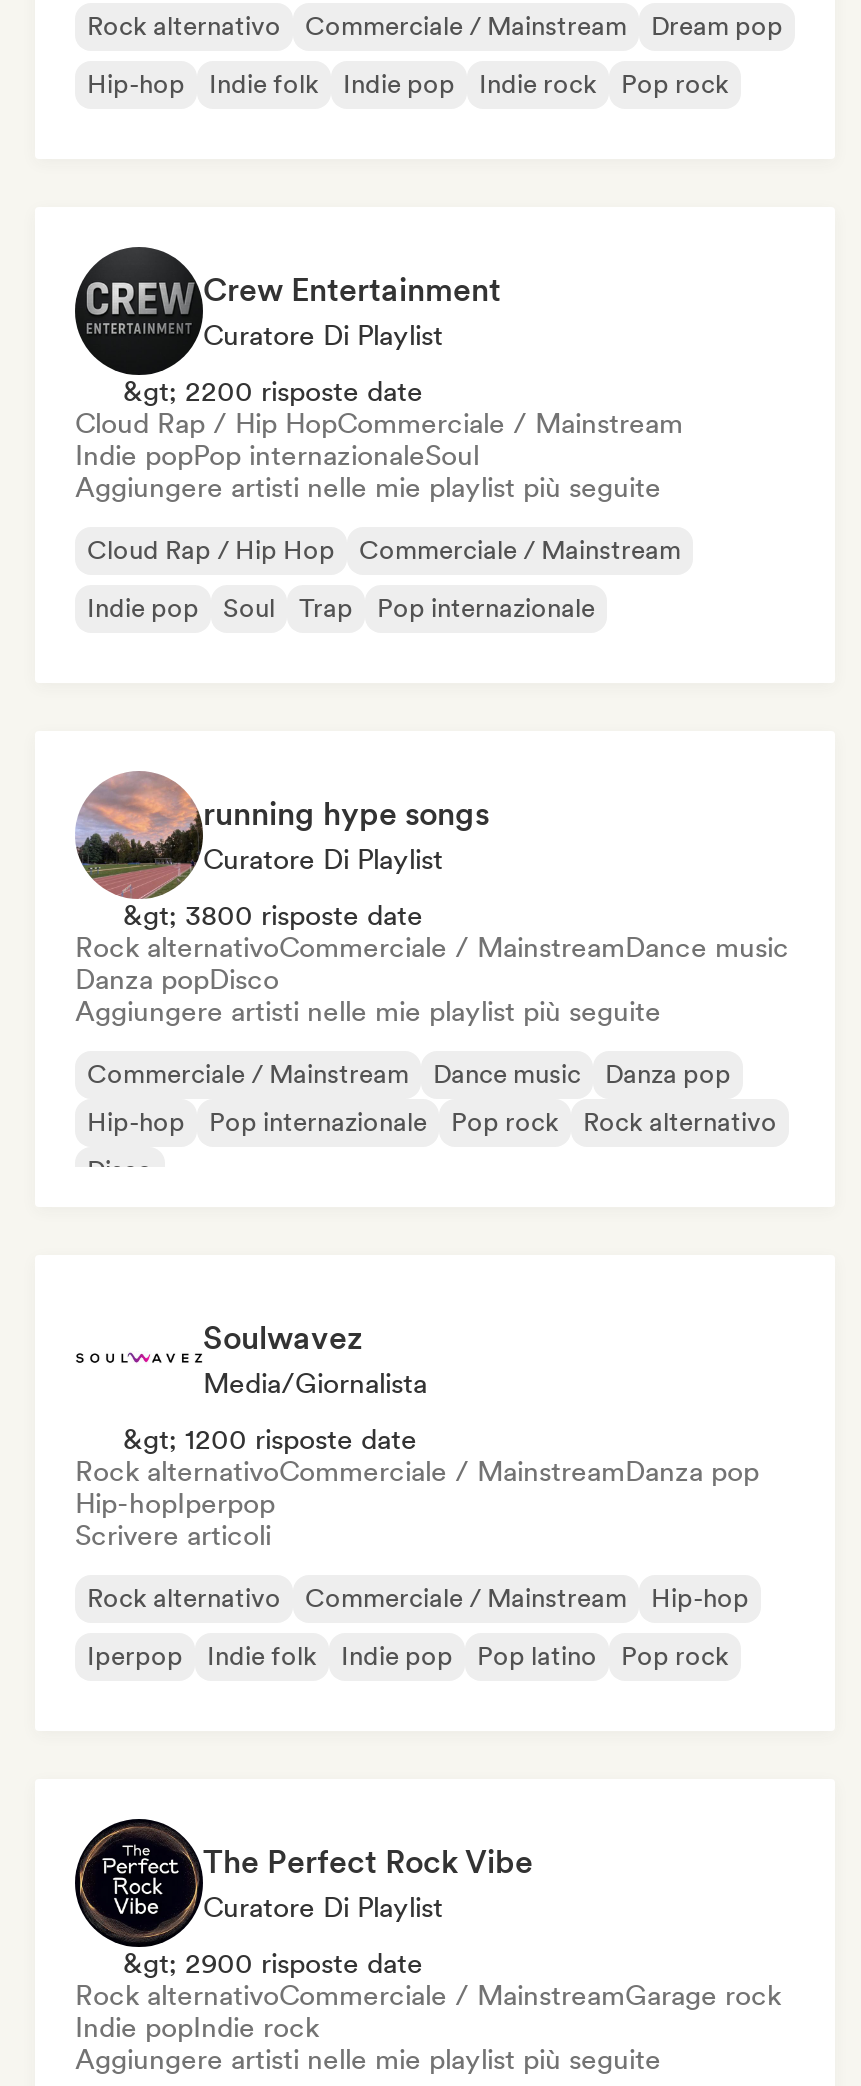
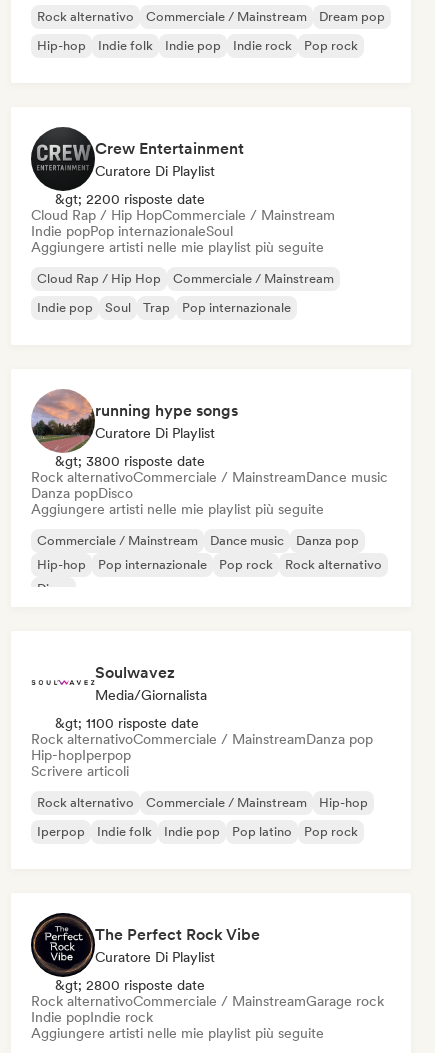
- &gt; 1200 risposte date
+ &gt; 1100 risposte date

- &gt; 2900 risposte date
+ &gt; 2800 risposte date
